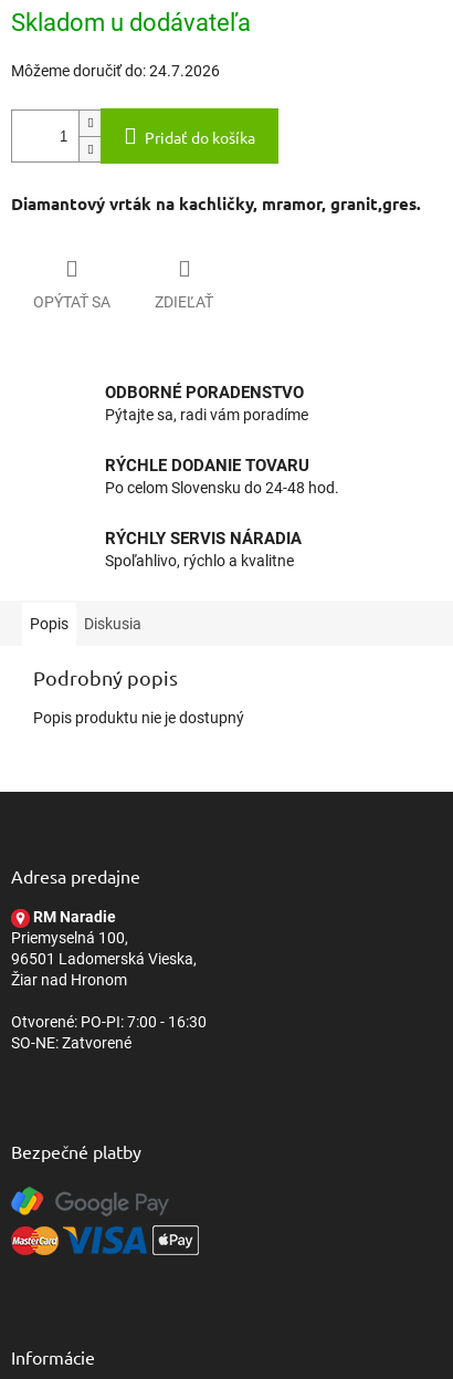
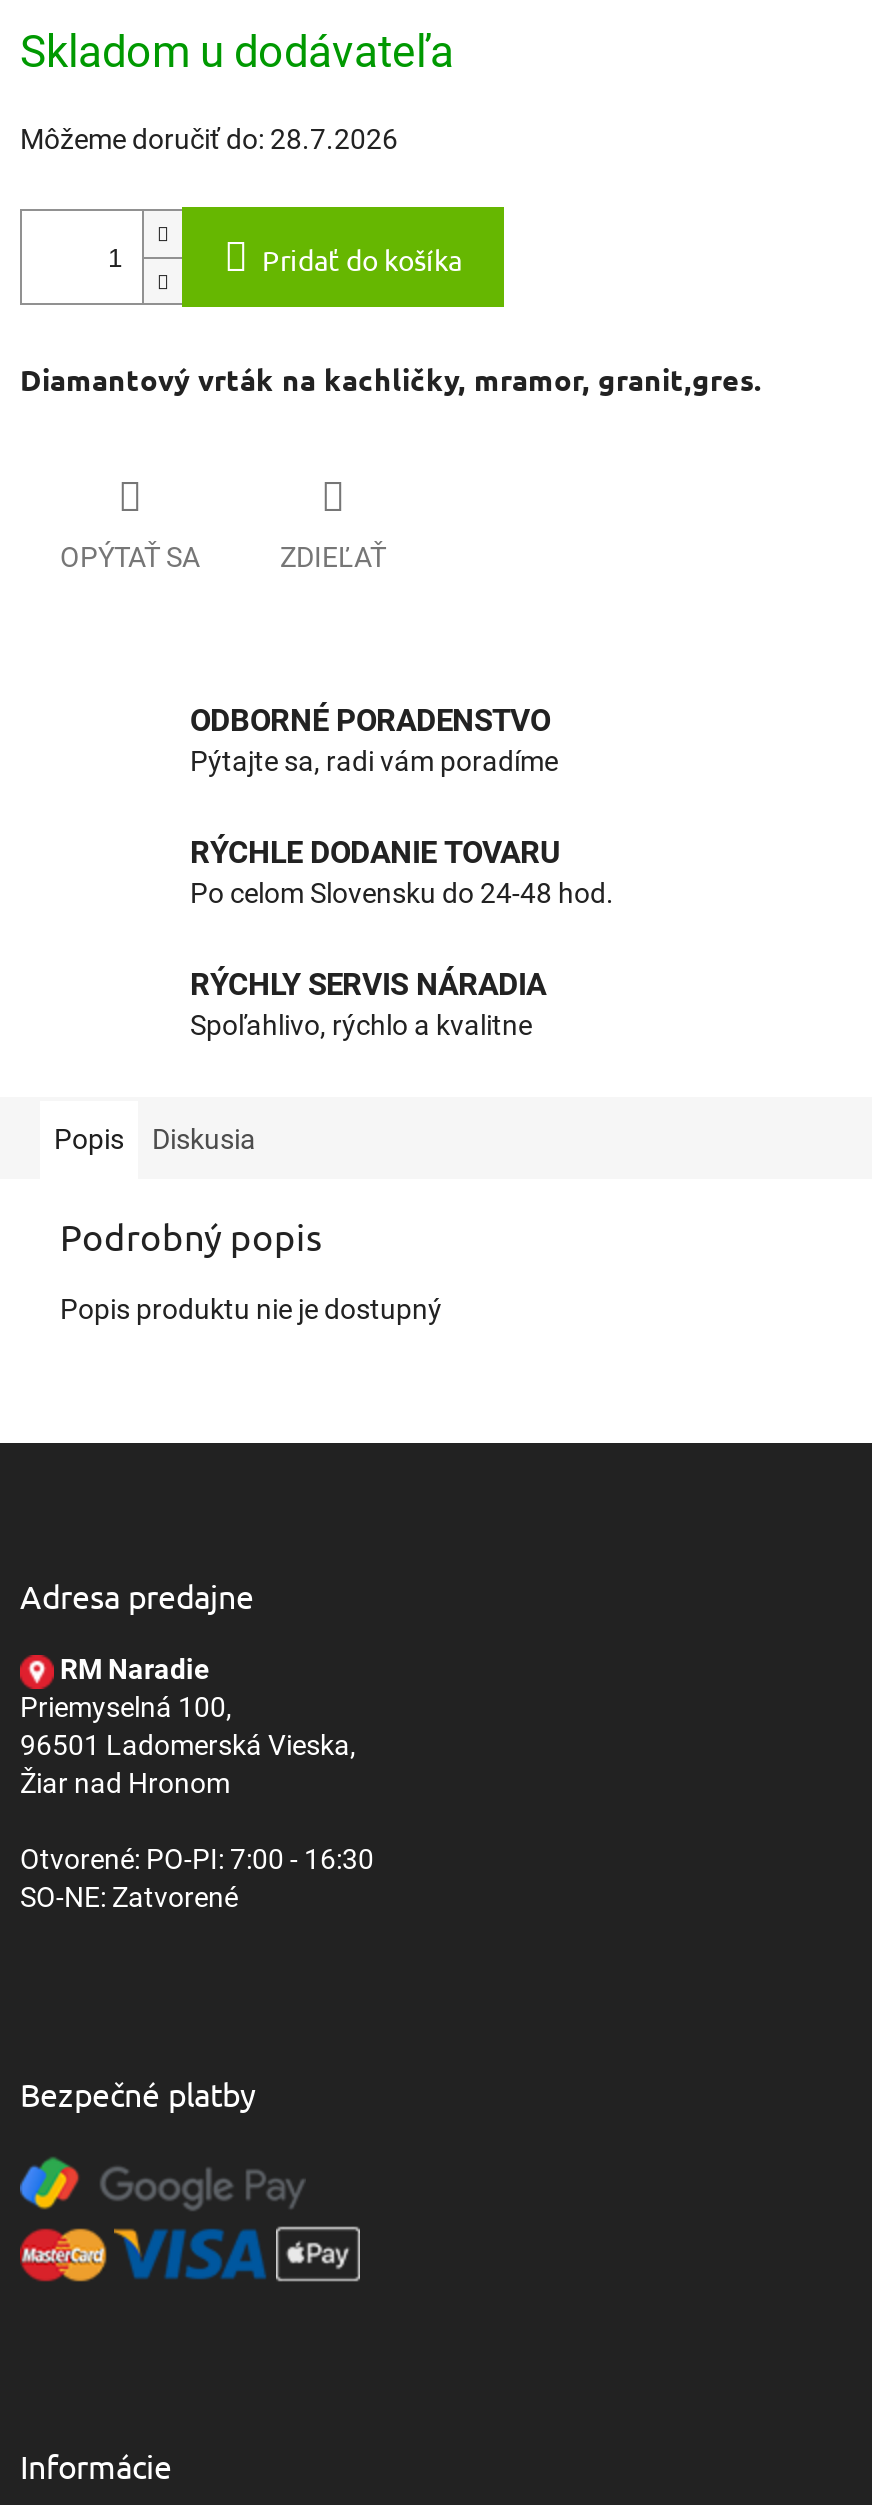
- Môžeme doručiť do: 24.7.2026
+ Môžeme doručiť do: 28.7.2026
